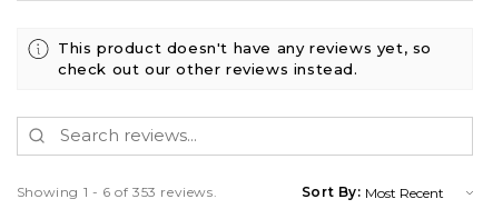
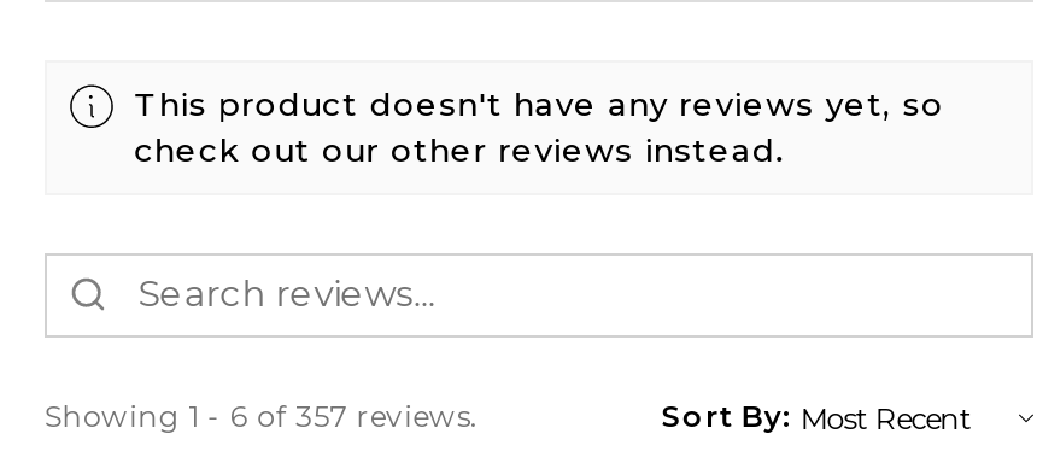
- Showing 1 - 6 of 353 reviews.
+ Showing 1 - 6 of 357 reviews.
